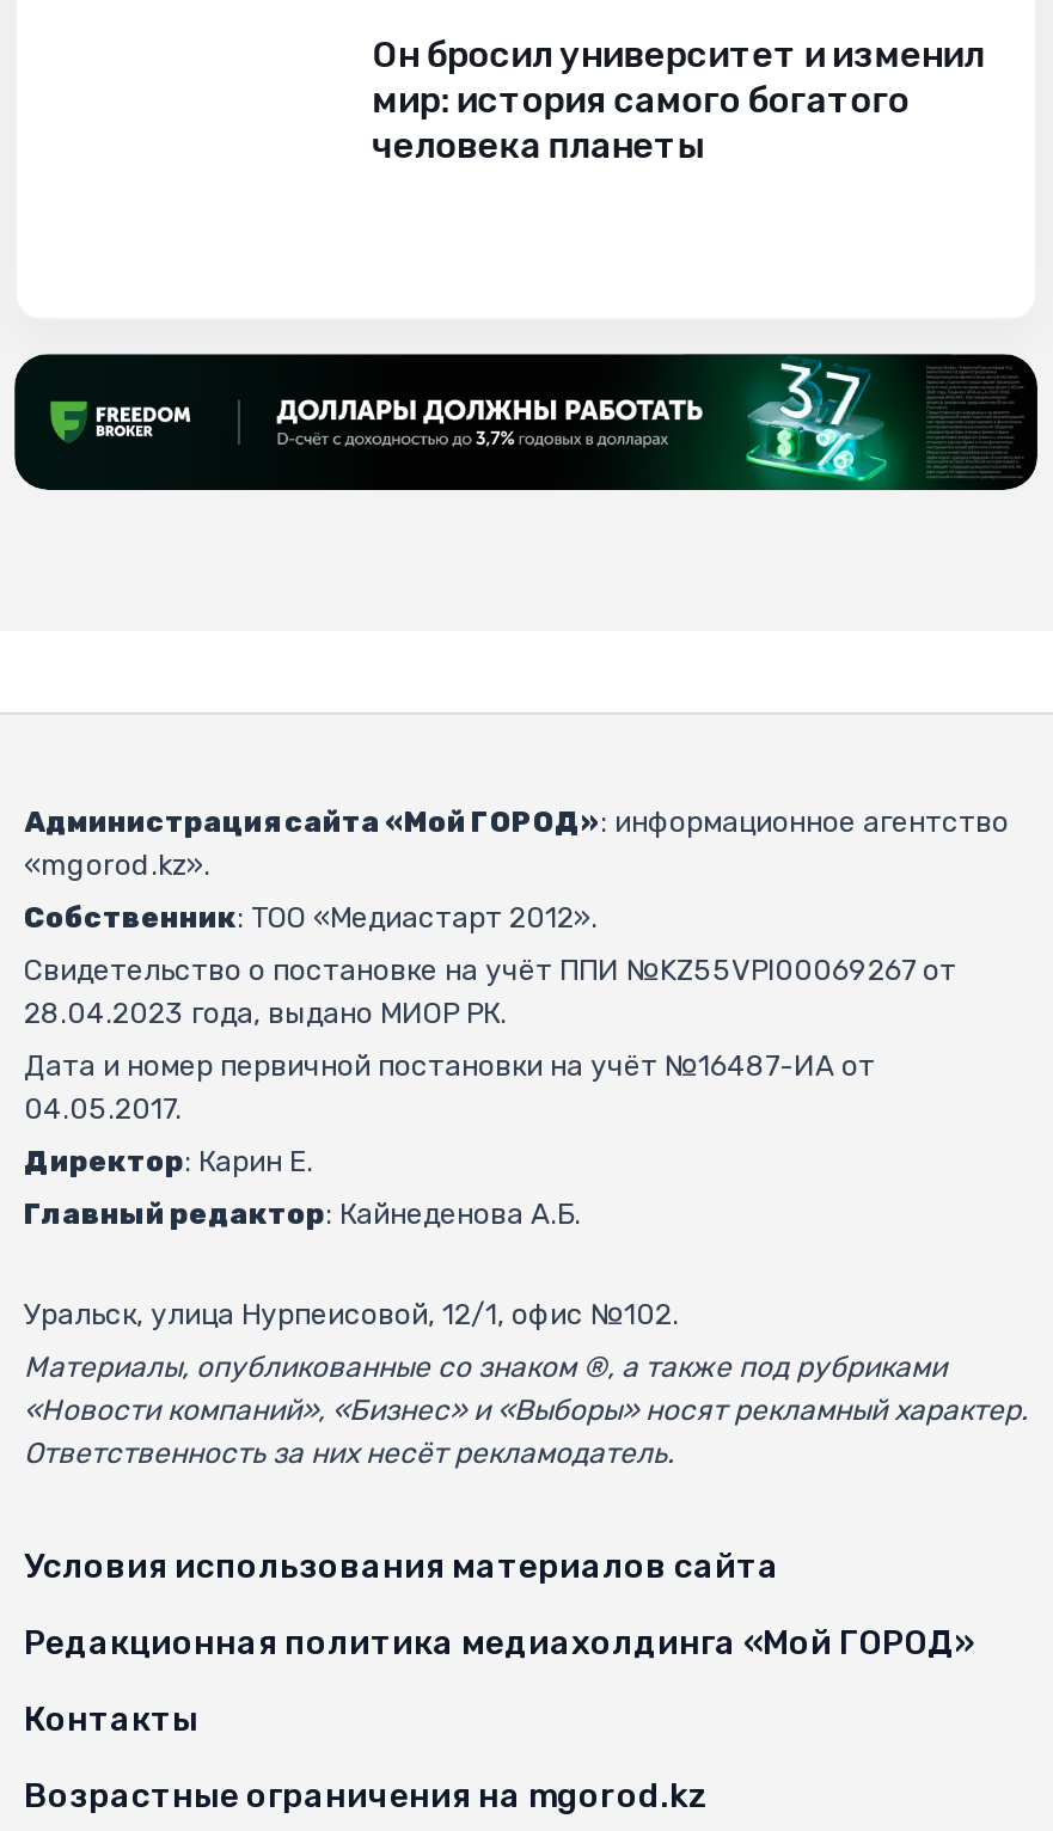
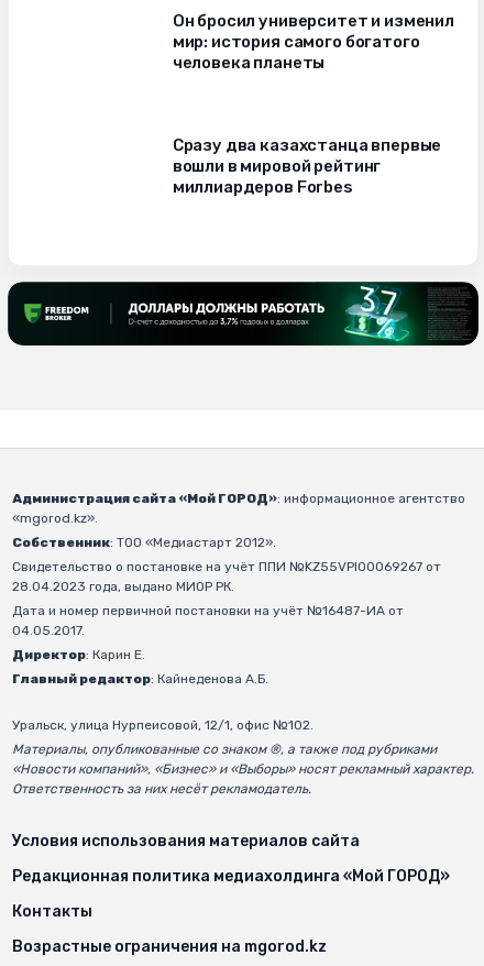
+ Сразу два казахстанца впервые
+ вошли в мировой рейтинг
+ миллиардеров Forbes
